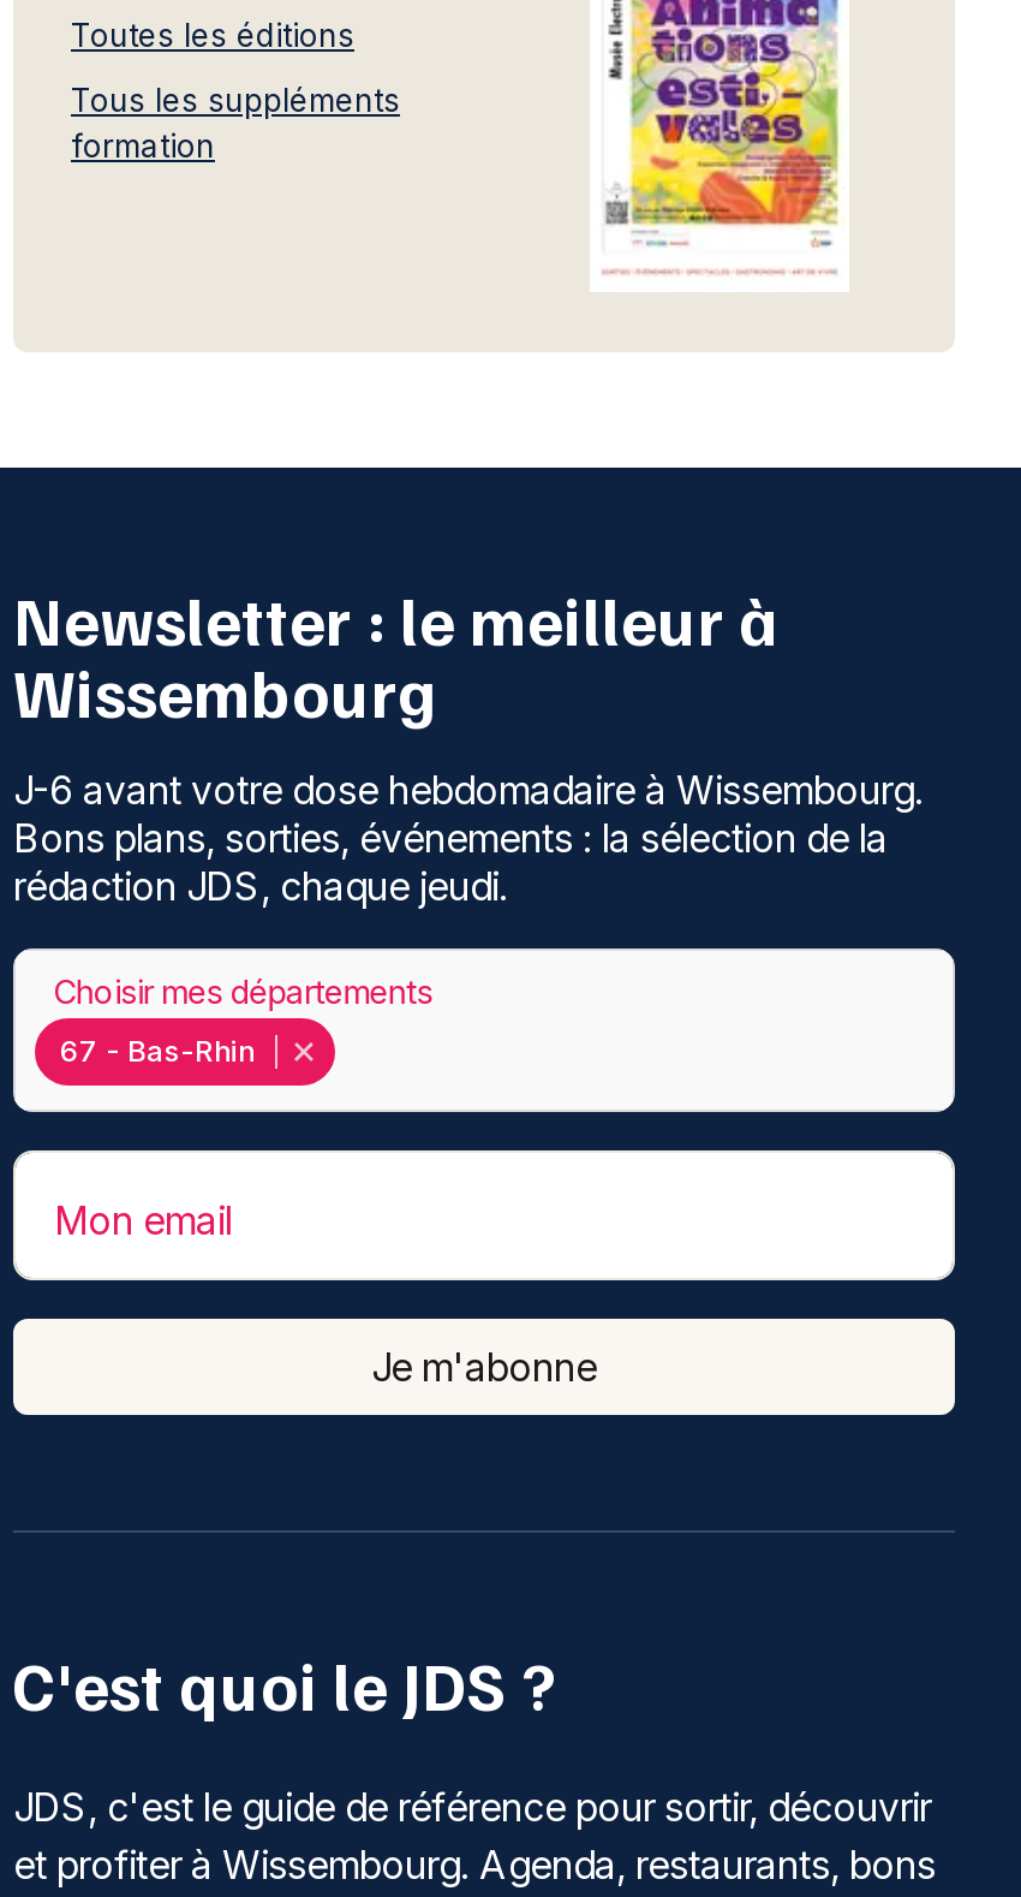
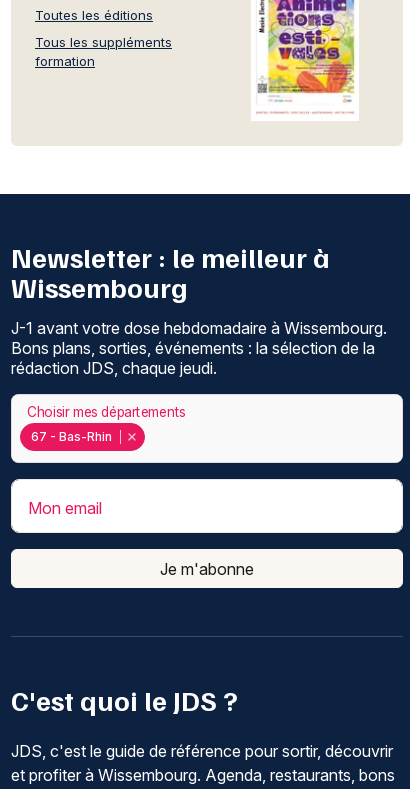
- J-6 avant votre dose hebdomadaire à Wissembourg.
+ J-1 avant votre dose hebdomadaire à Wissembourg.
